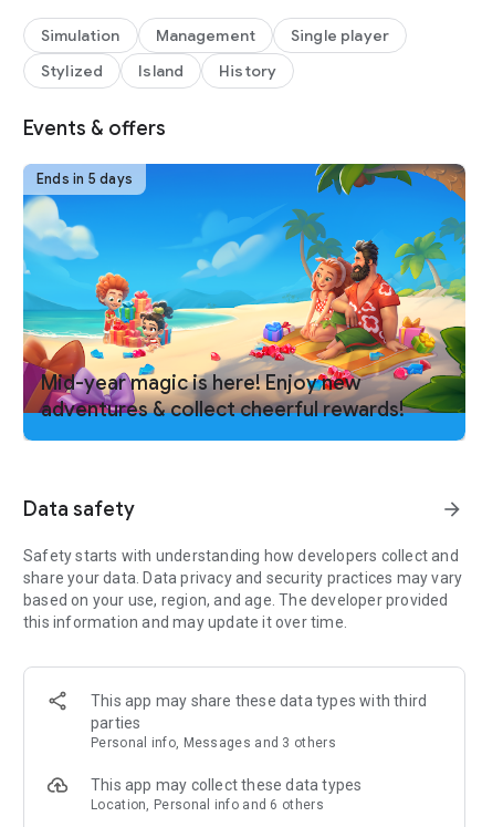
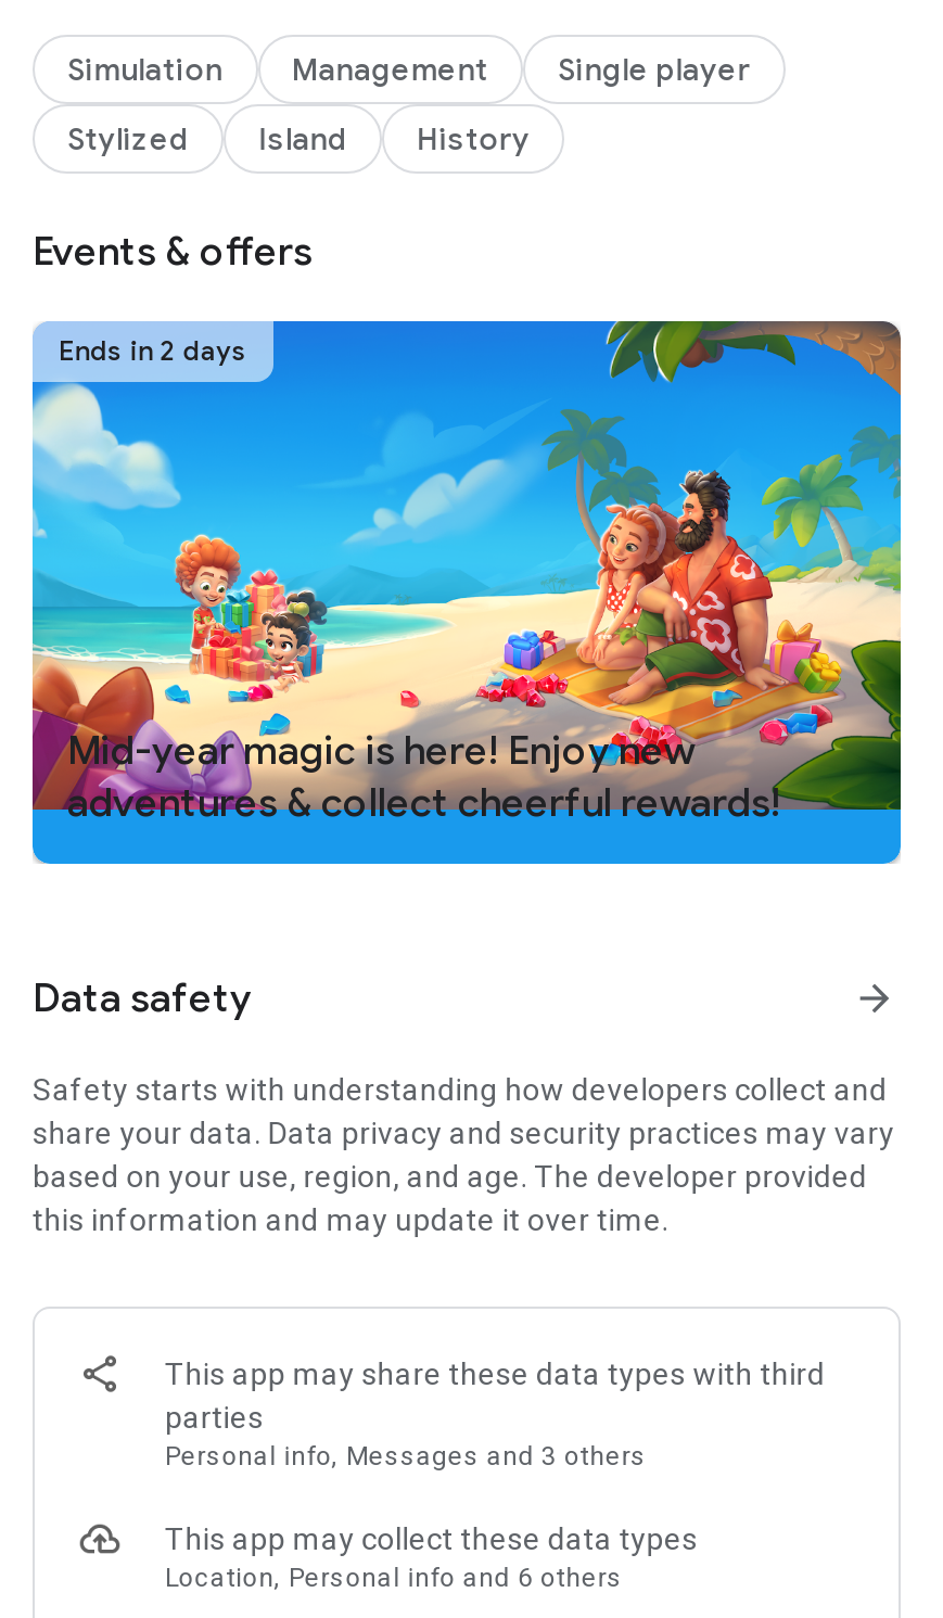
- Ends in 5 days
+ Ends in 2 days
